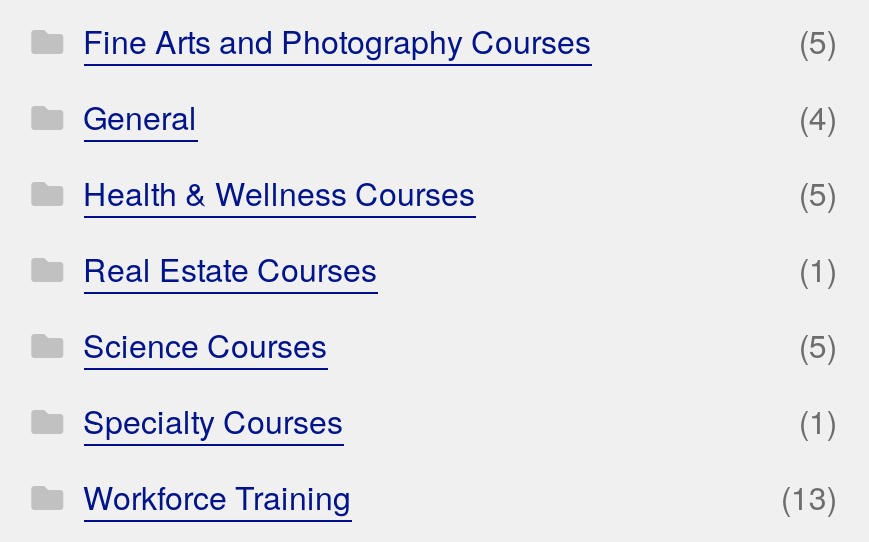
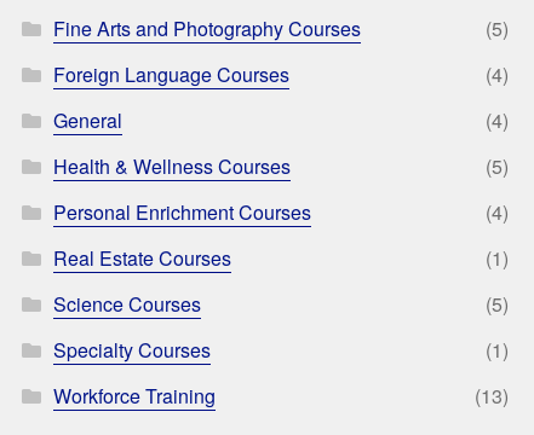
+ Foreign Language Courses
+ (4)

+ Personal Enrichment Courses
+ (4)
